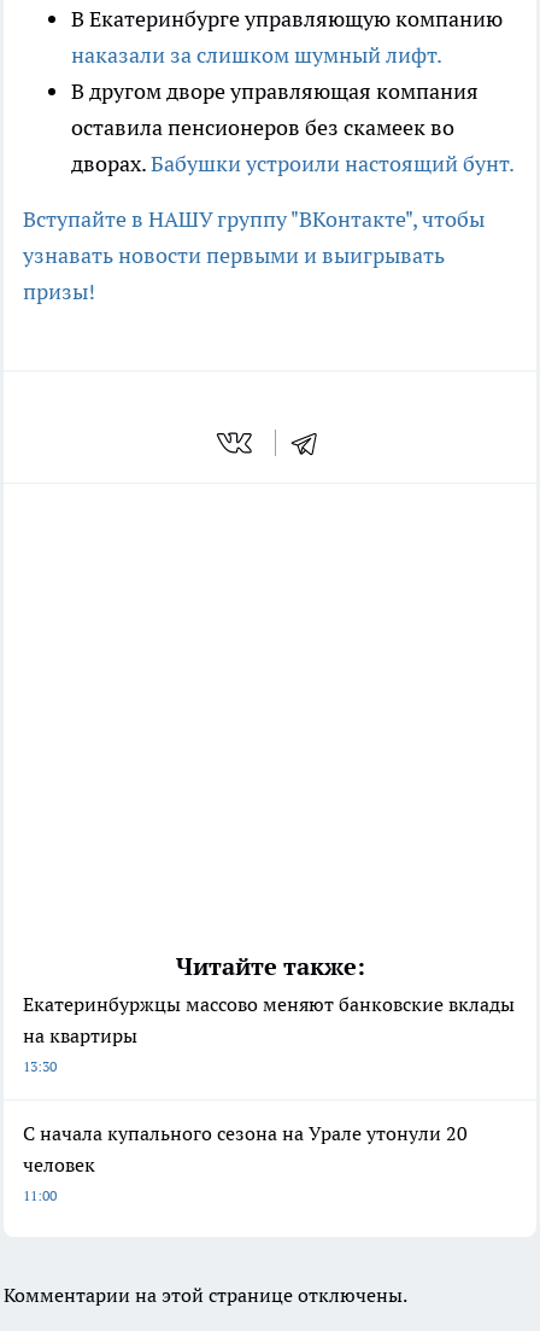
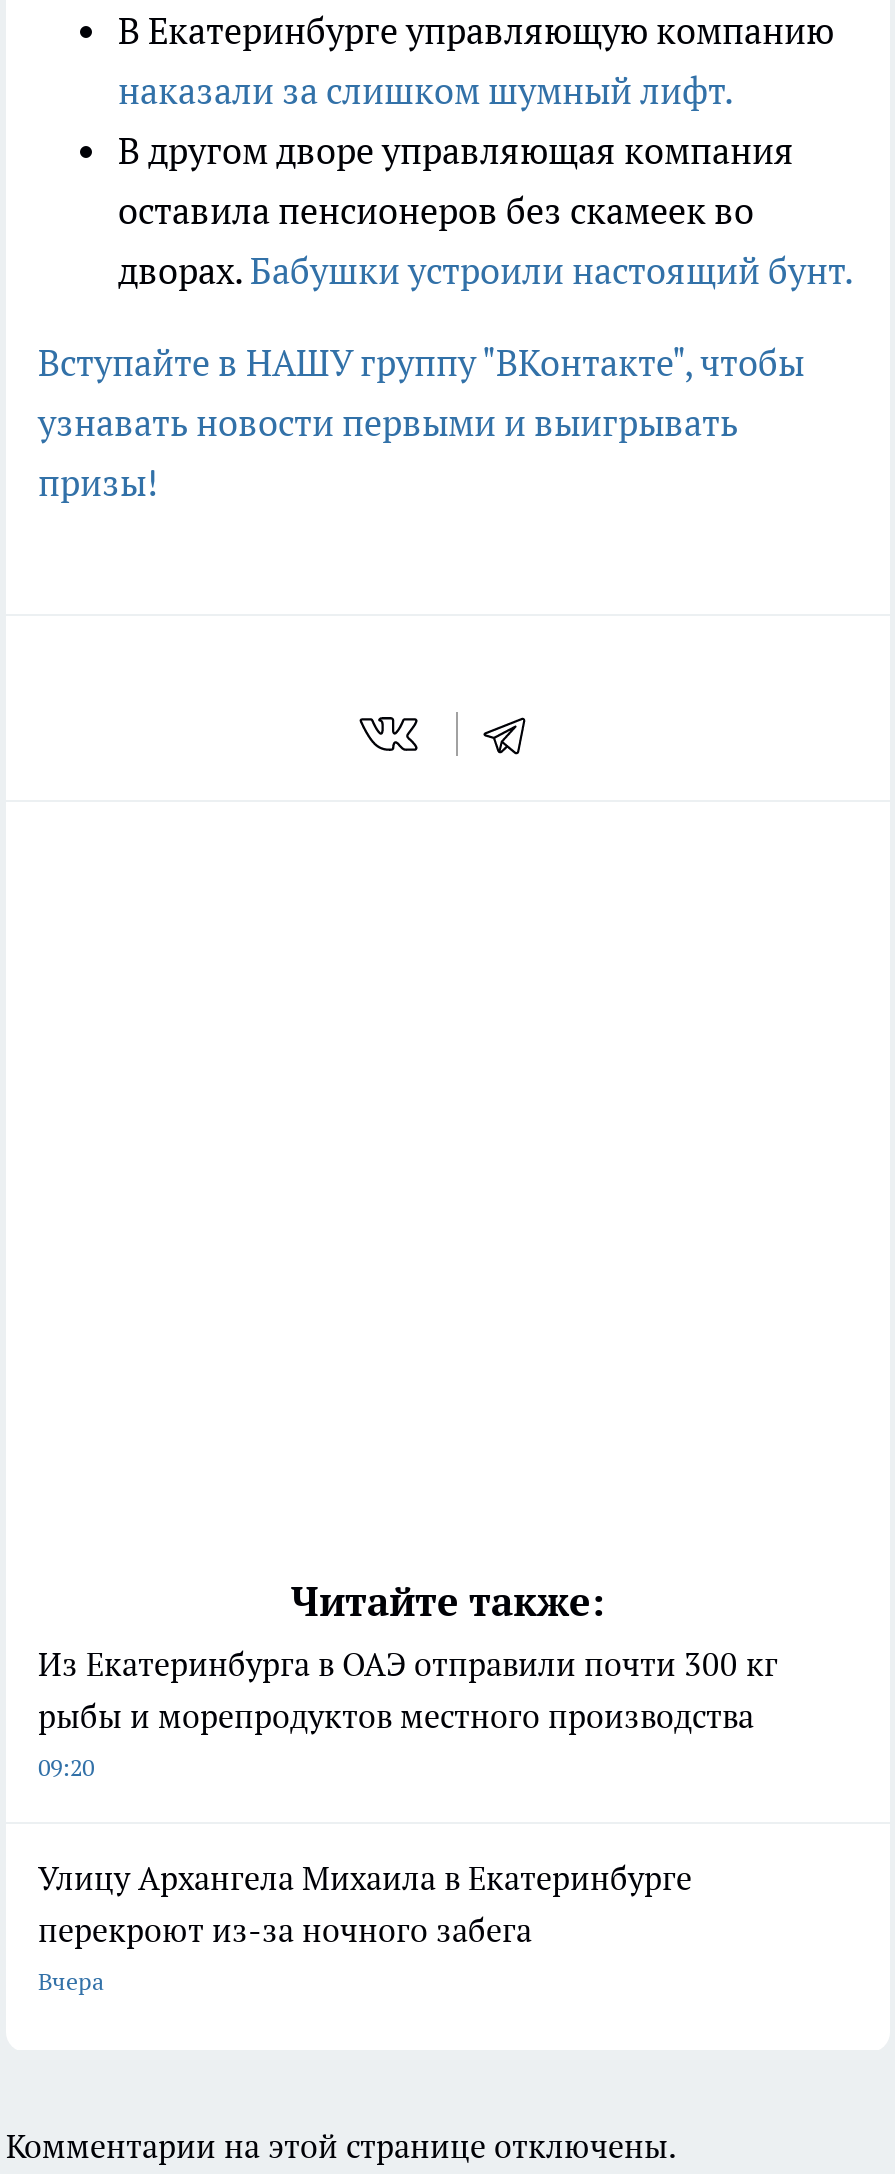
- Екатеринбуржцы массово меняют банковские вклады
- на квартиры
- 13:30
+ Из Екатеринбурга в ОАЭ отправили почти 300 кг
+ рыбы и морепродуктов местного производства
+ 09:20

- С начала купального сезона на Урале утонули 20
- человек
- 11:00
+ Улицу Архангела Михаила в Екатеринбурге
+ перекроют из-за ночного забега
+ Вчера
